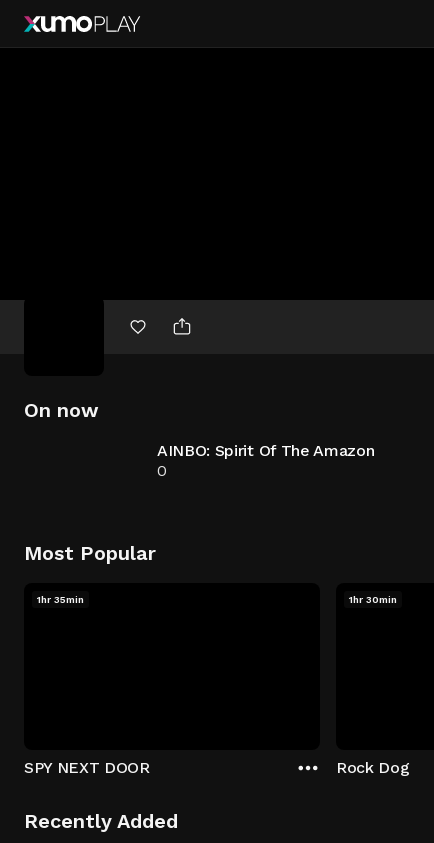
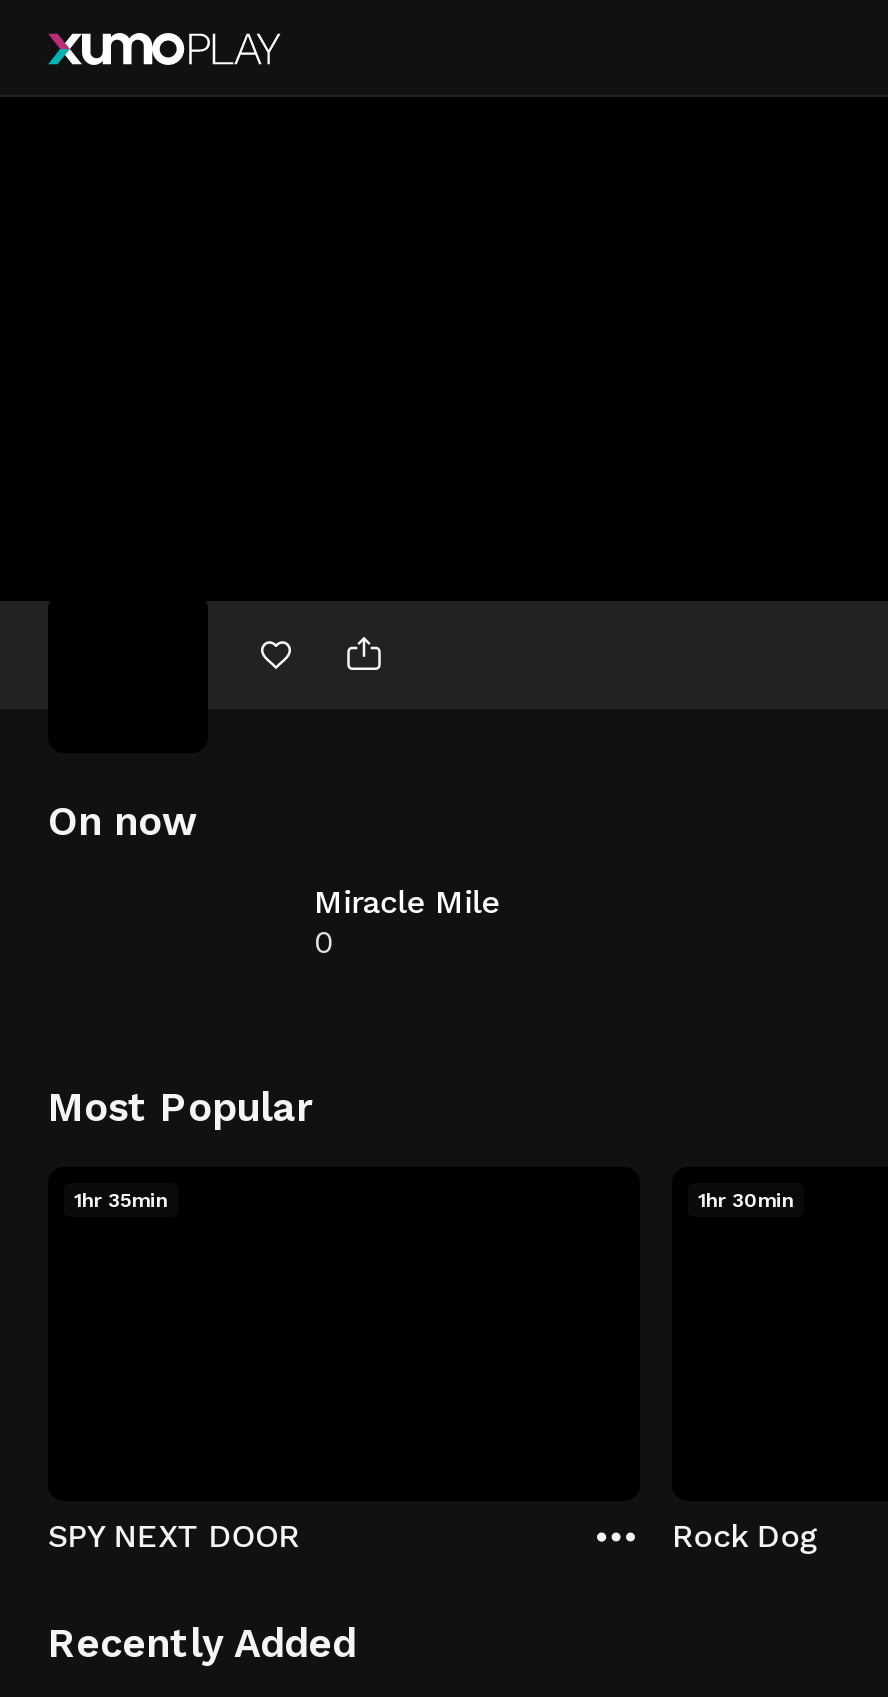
- AINBO: Spirit Of The Amazon
+ Miracle Mile
